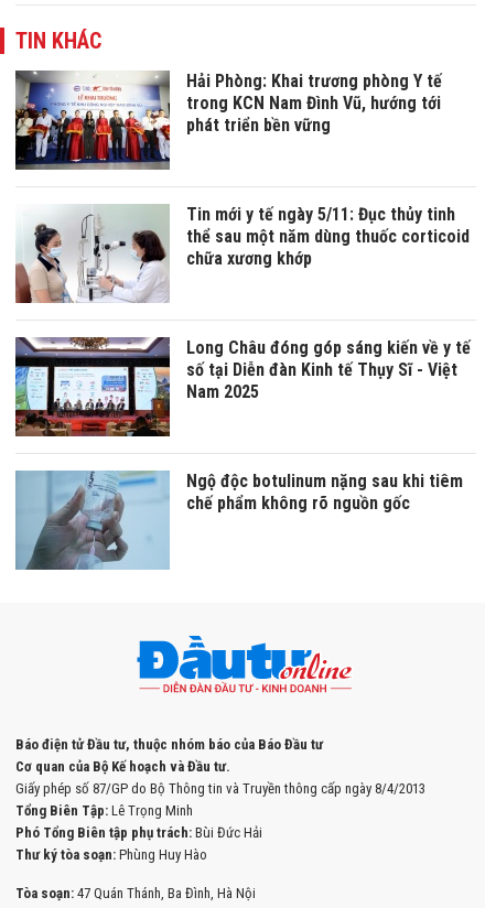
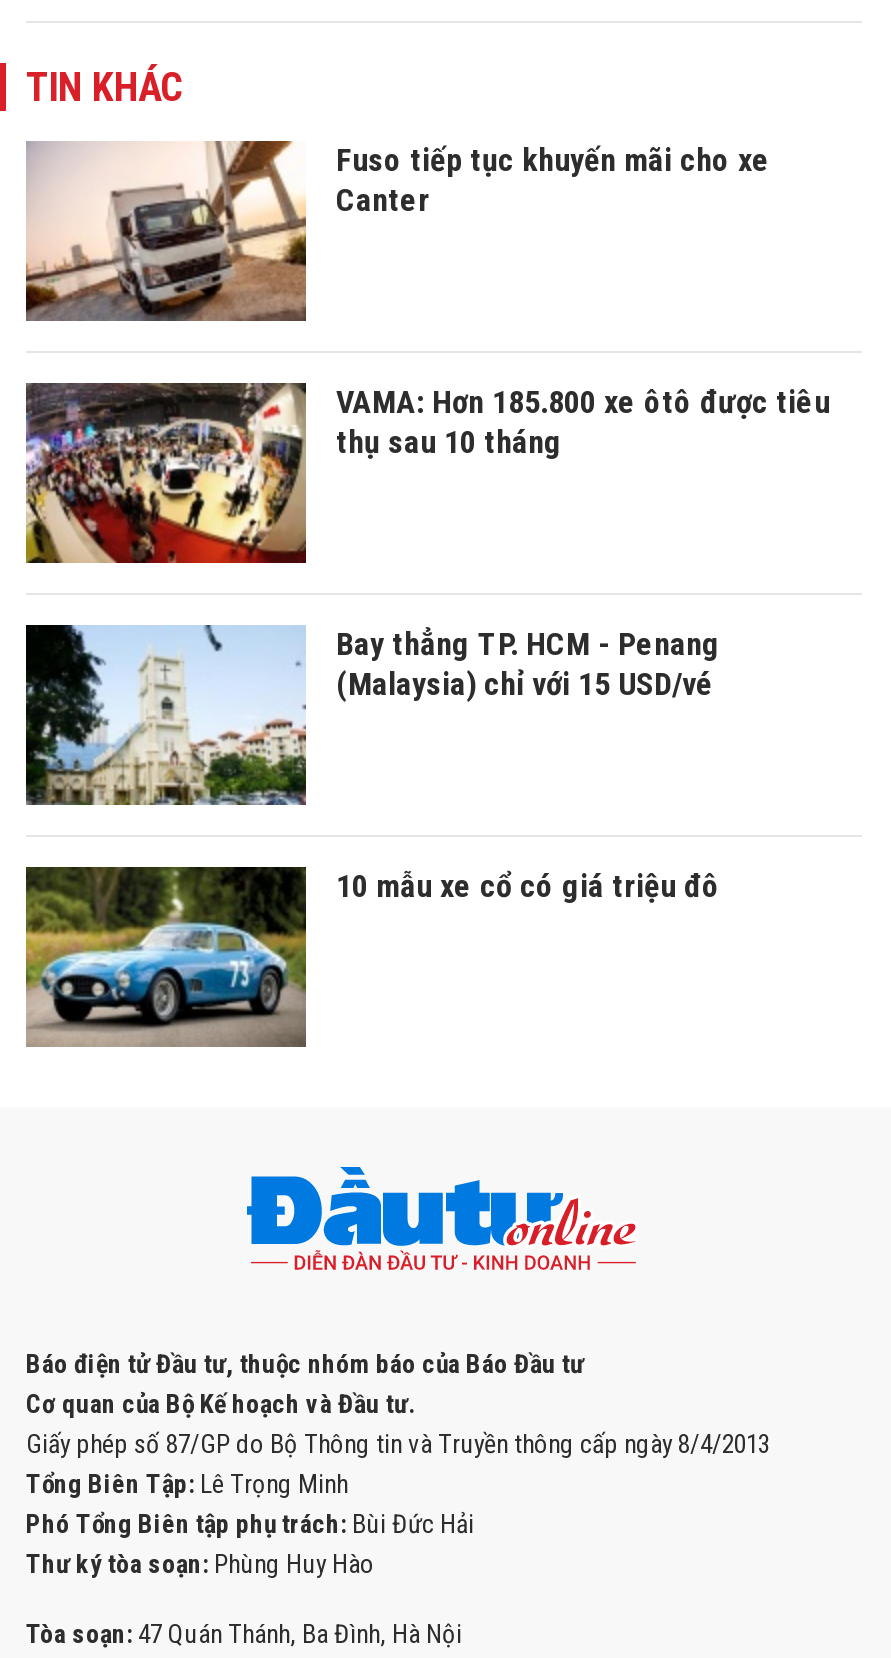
- [image]
- Hải Phòng: Khai trương phòng Y tế
- trong KCN Nam Đình Vũ, hướng tới
- phát triển bền vững
+ [image]
+ Fuso tiếp tục khuyến mãi cho xe
+ Canter

- [image]
- Tin mới y tế ngày 5/11: Đục thủy tinh
- thể sau một năm dùng thuốc corticoid
- chữa xương khớp
+ [image]
+ VAMA: Hơn 185.800 xe ôtô được tiêu
+ thụ sau 10 tháng

- [image]
- Long Châu đóng góp sáng kiến về y tế
- số tại Diễn đàn Kinh tế Thụy Sĩ - Việt
- Nam 2025
+ [image]
+ Bay thẳng TP. HCM - Penang
+ (Malaysia) chỉ với 15 USD/vé

- [image]
- Ngộ độc botulinum nặng sau khi tiêm
- chế phẩm không rõ nguồn gốc
+ [image]
+ 10 mẫu xe cổ có giá triệu đô
